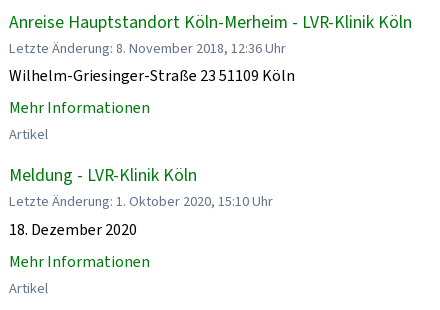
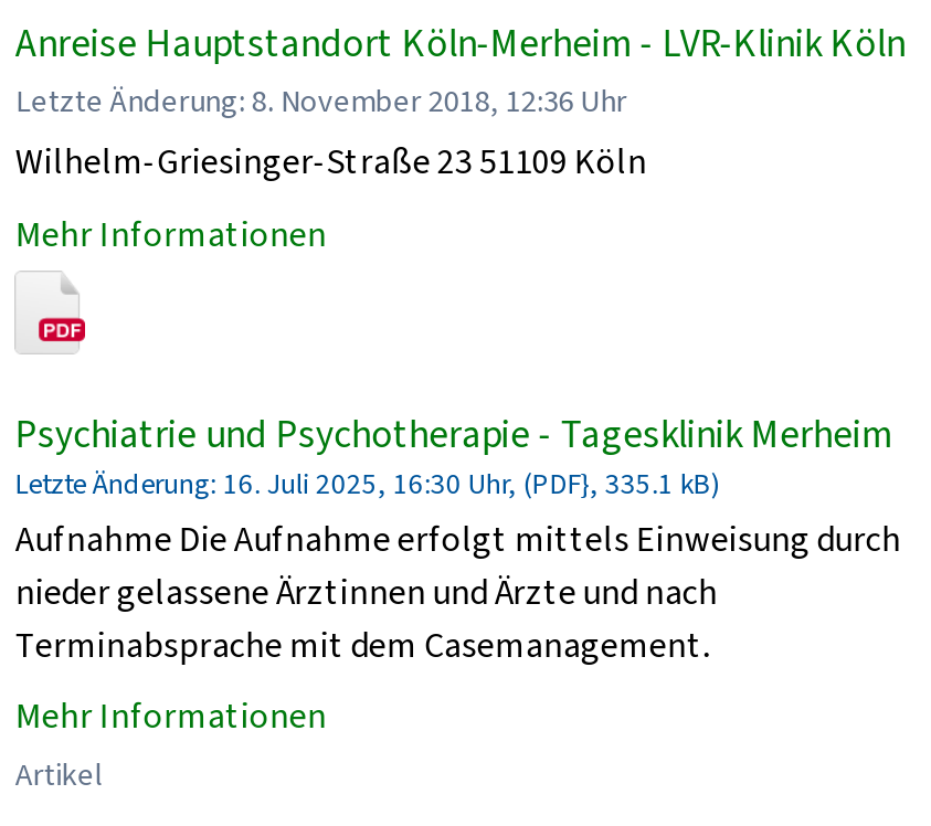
- Artikel
- Meldung - LVR-Klinik Köln
- Letzte Änderung: 1. Oktober 2020, 15:10 Uhr
- 18. Dezember 2020
+ Psychiatrie und Psychotherapie - Tagesklinik Merheim
+ Letzte Änderung: 16. Juli 2025, 16:30 Uhr, (PDF}, 335.1 kB)
+ Aufnahme Die Aufnahme erfolgt mittels Einweisung durch
+ nieder gelassene Ärztinnen und Ärzte und nach
+ Terminabsprache mit dem Casemanagement.
